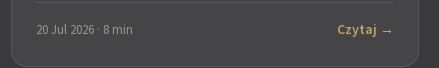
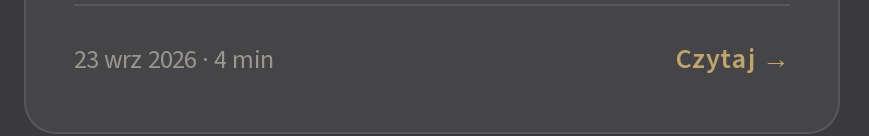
- 20 Jul 2026 · 8 min
+ 23 wrz 2026 · 4 min
